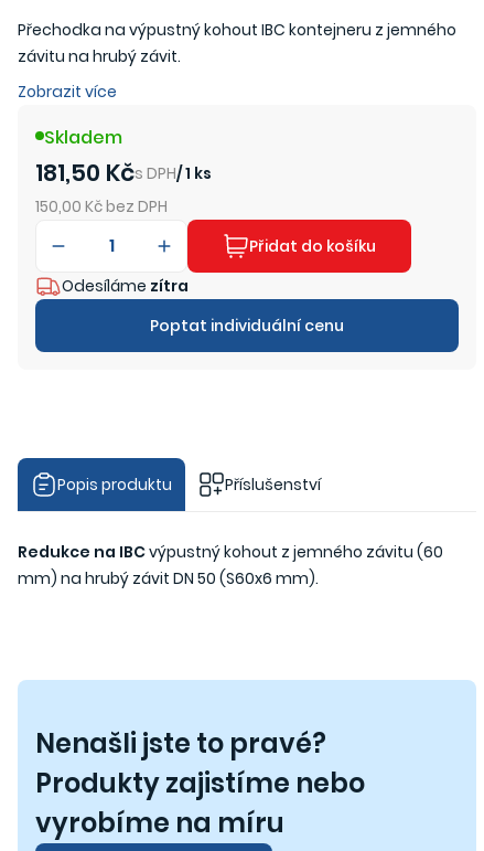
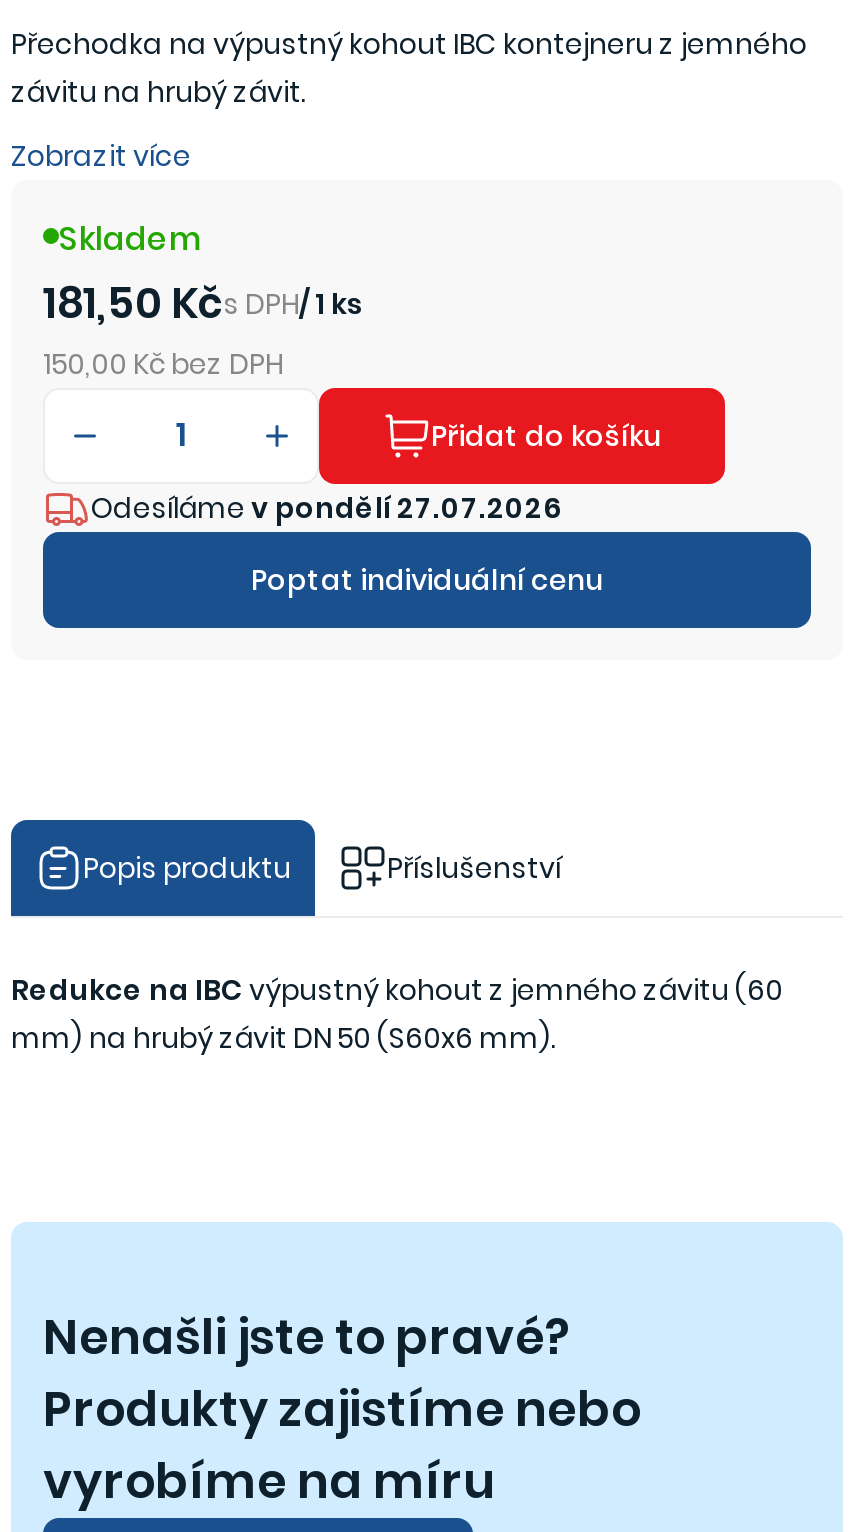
- Odesíláme zítra
+ Odesíláme v pondělí 27.07.2026
